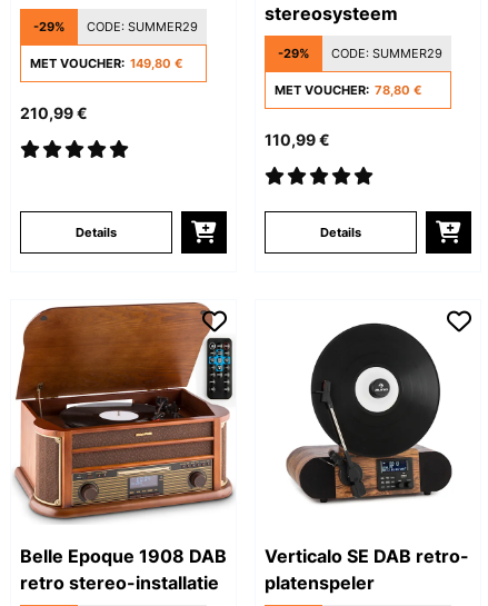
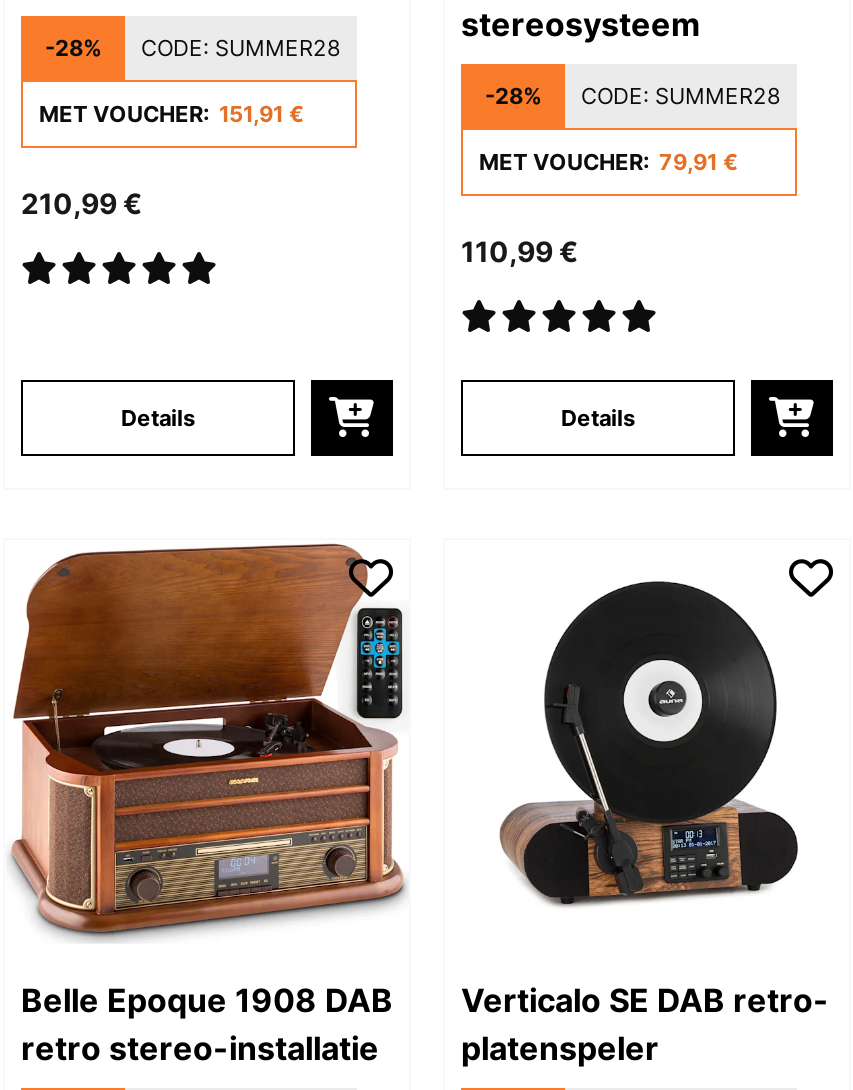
- -29%
+ -28%

- CODE: SUMMER29
+ CODE: SUMMER28

- -29%
+ -28%

- CODE: SUMMER29
+ CODE: SUMMER28

- MET VOUCHER: 149,80 €
+ MET VOUCHER: 151,91 €

- MET VOUCHER: 78,80 €
+ MET VOUCHER: 79,91 €
